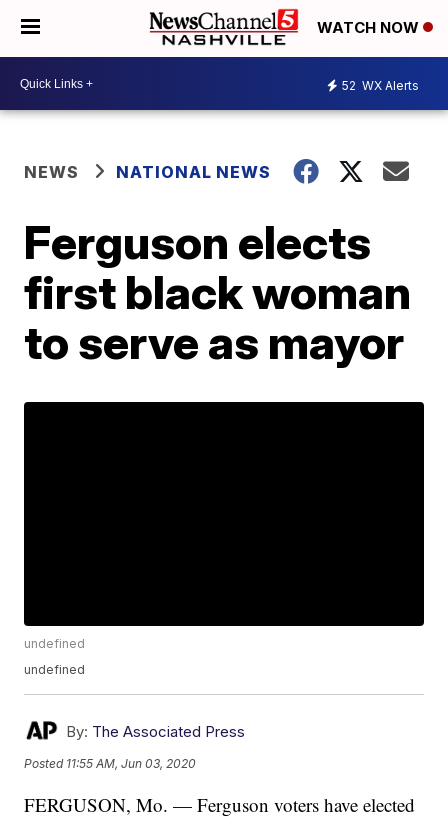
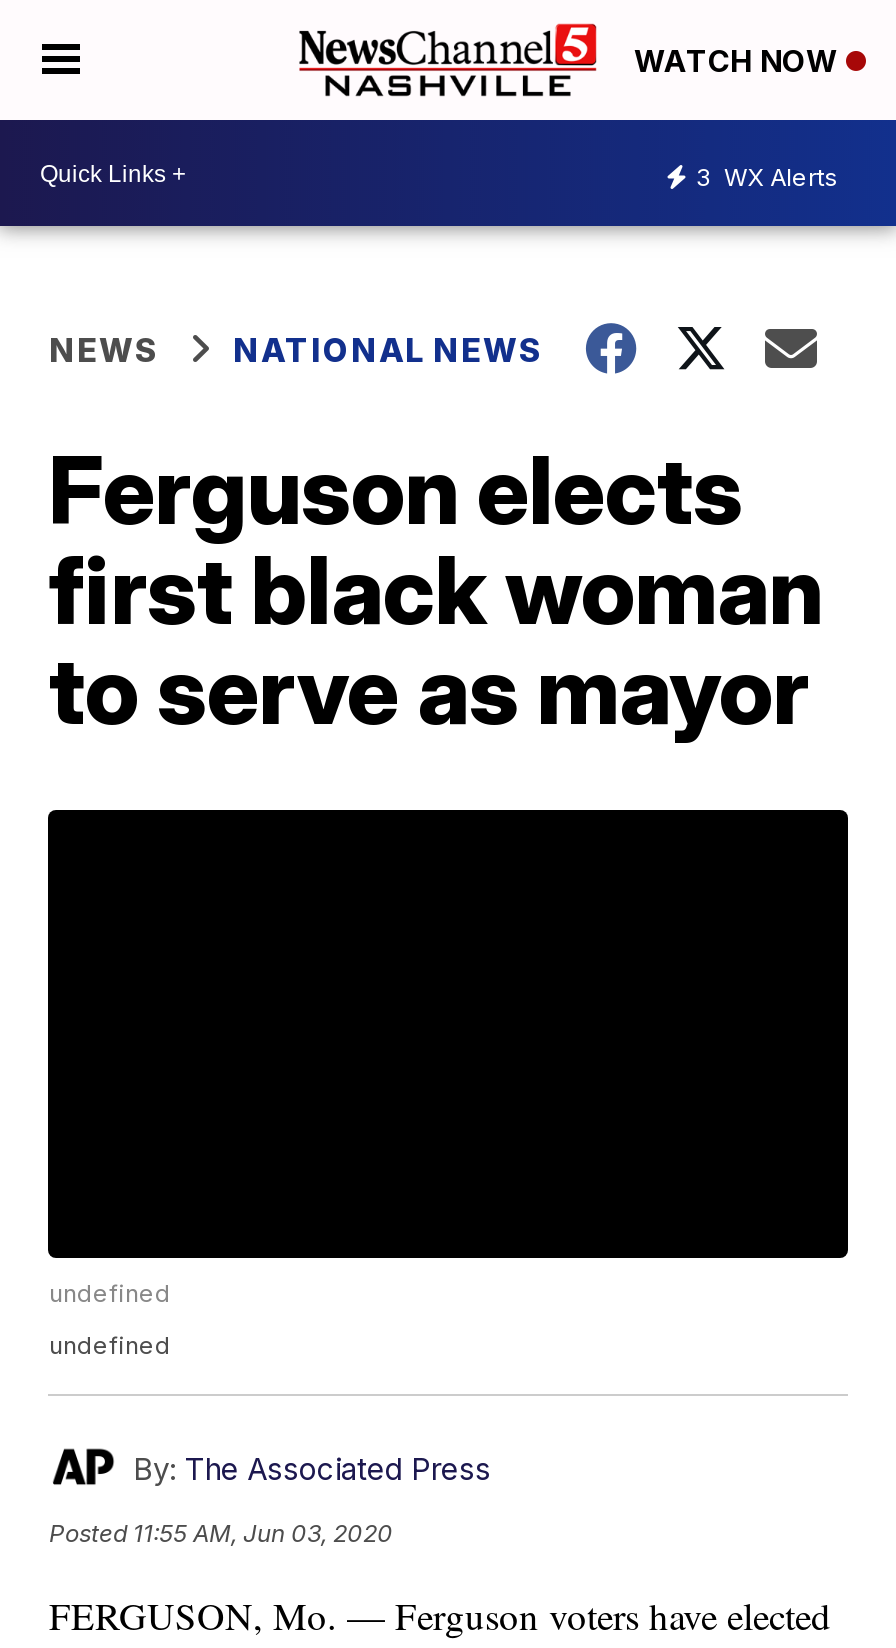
- 52 WX Alerts
+ 3 WX Alerts
